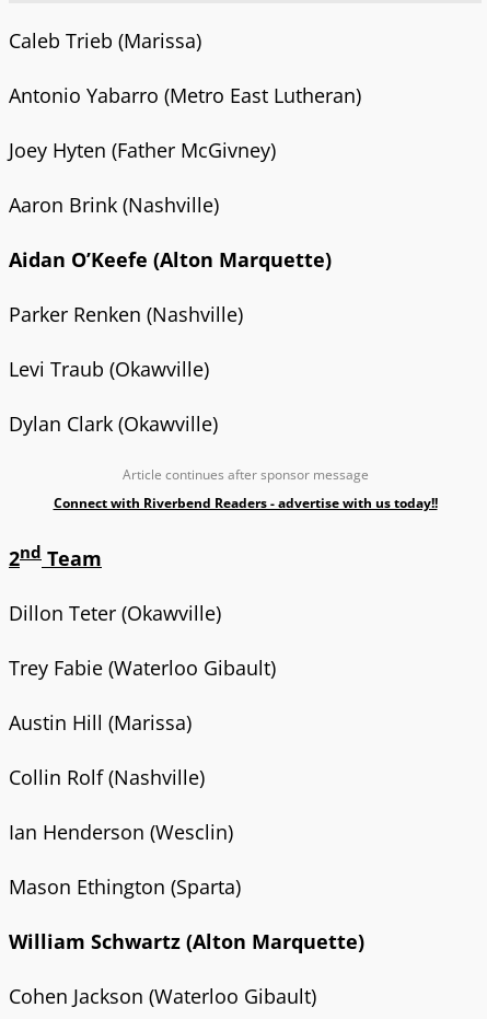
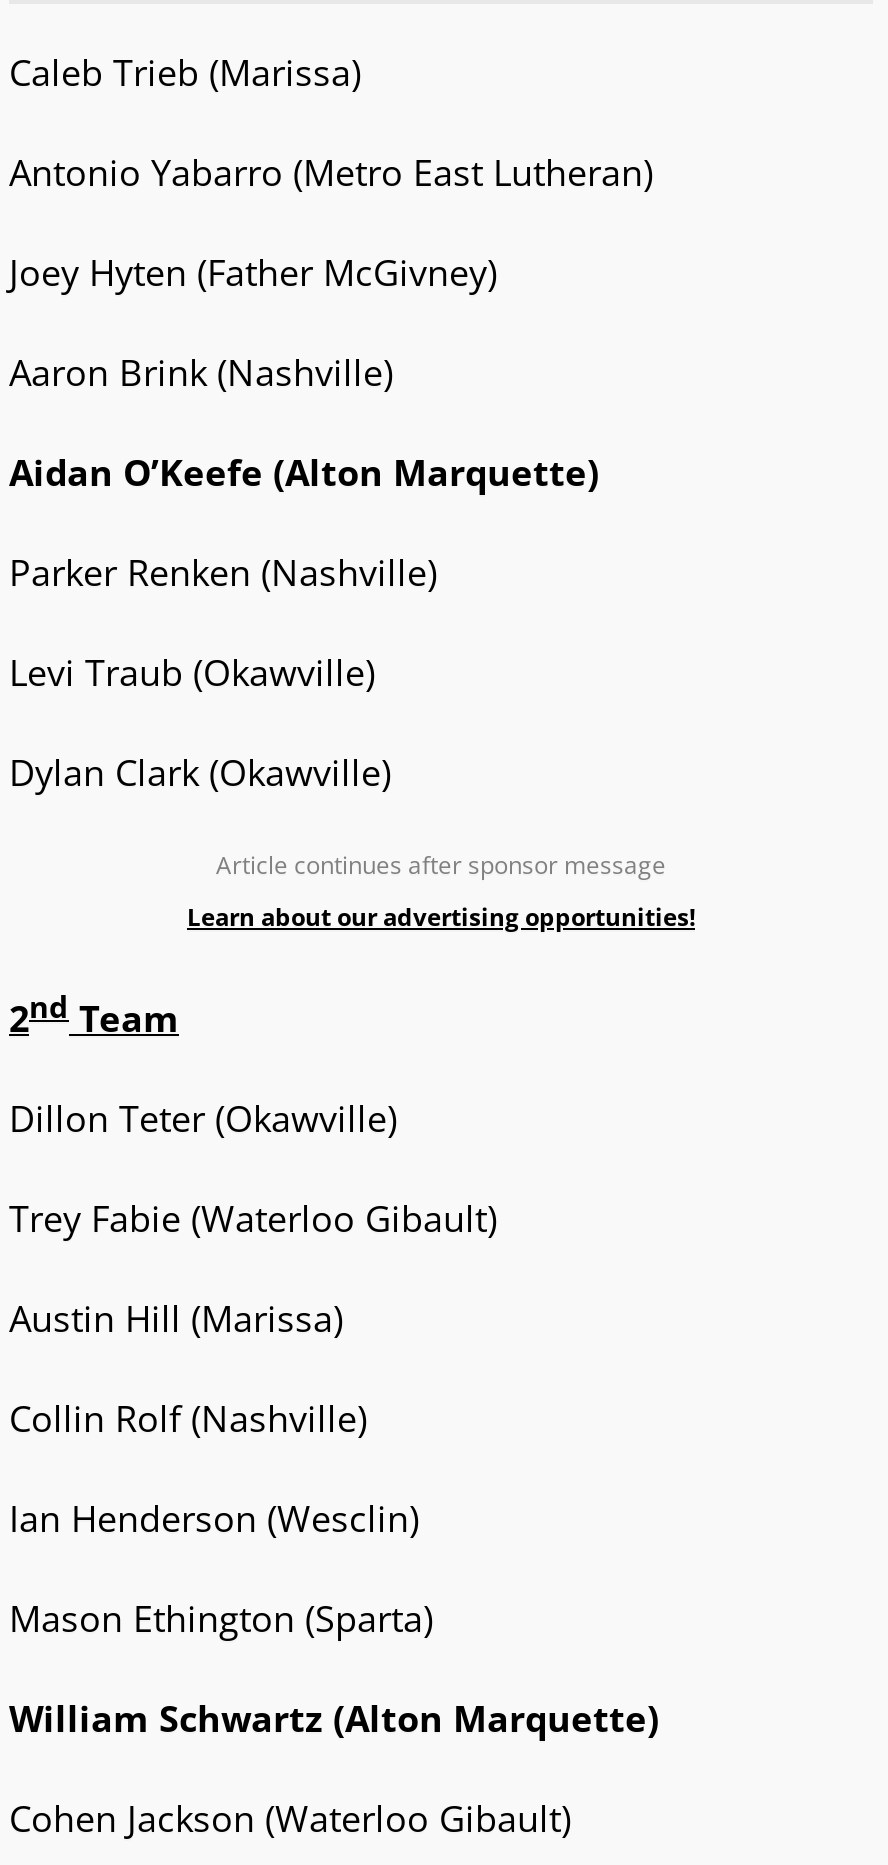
- Connect with Riverbend Readers - advertise with us today!!
+ Learn about our advertising opportunities!
